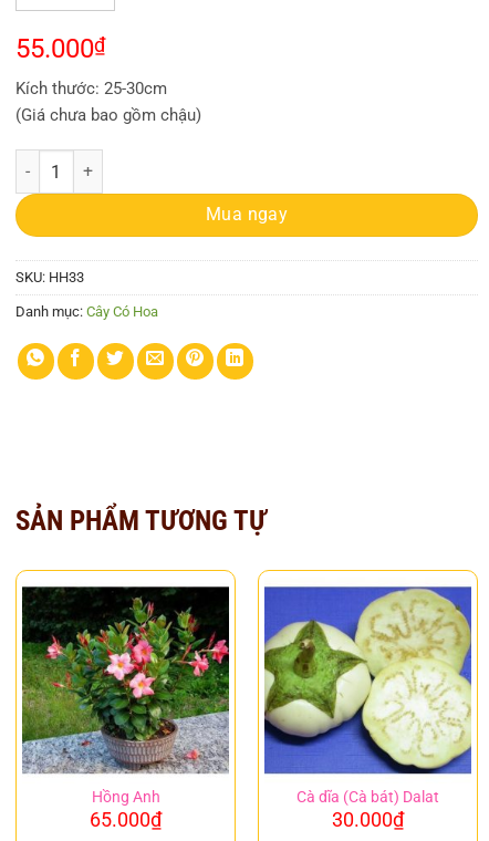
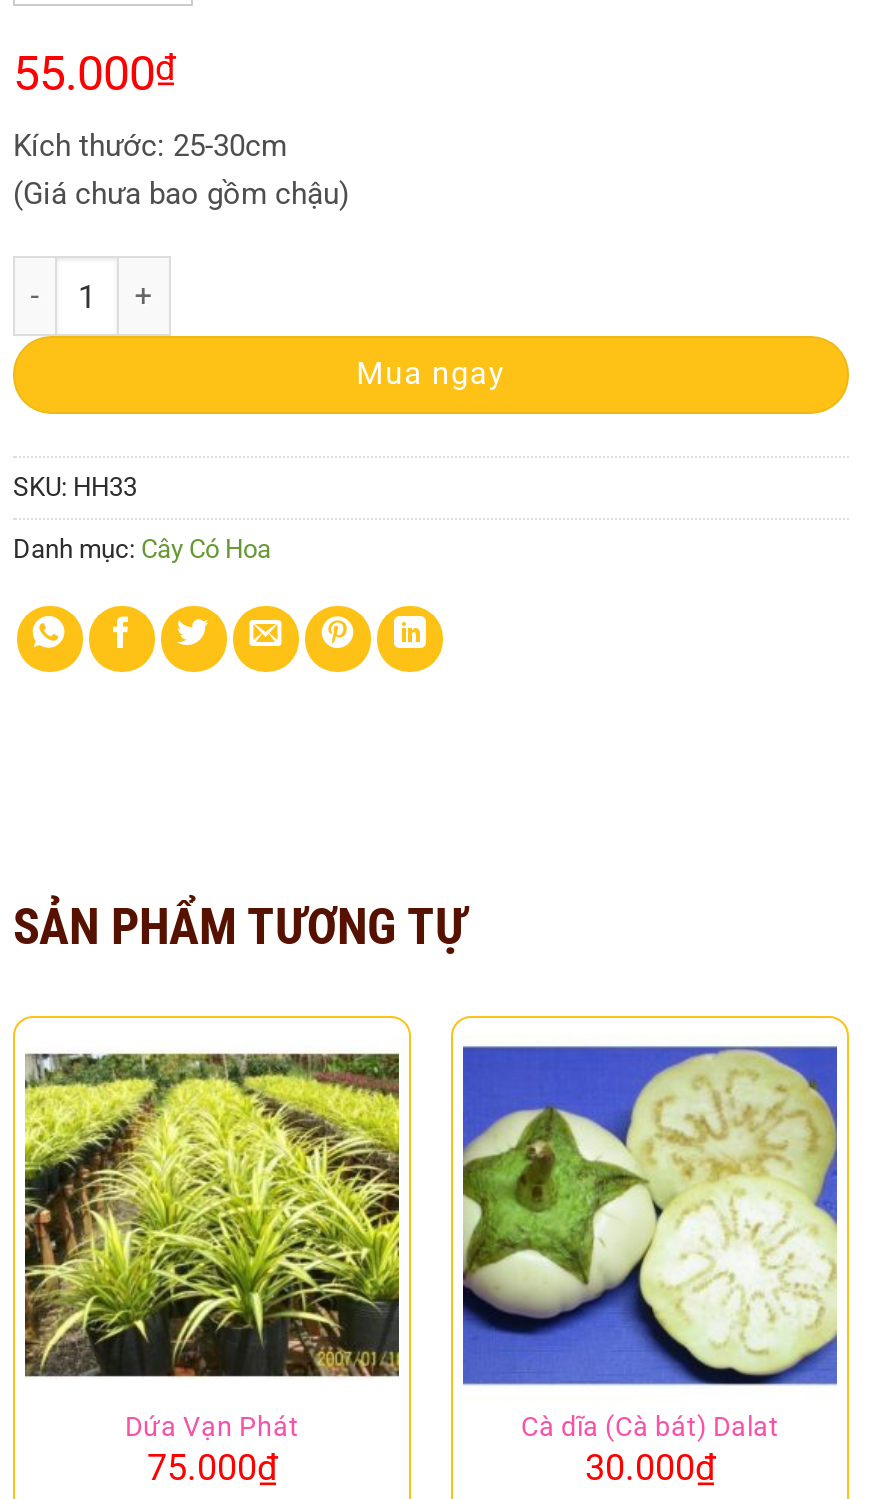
- [image]
- Hồng Anh
- 65.000₫
+ [image]
+ Dứa Vạn Phát
+ 75.000₫
